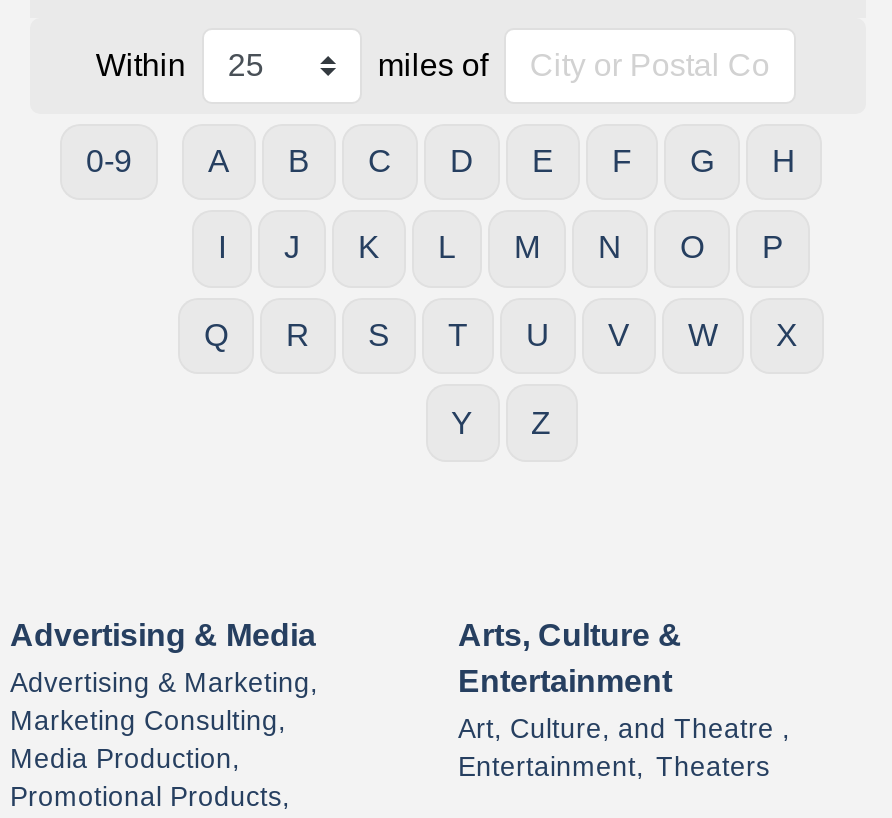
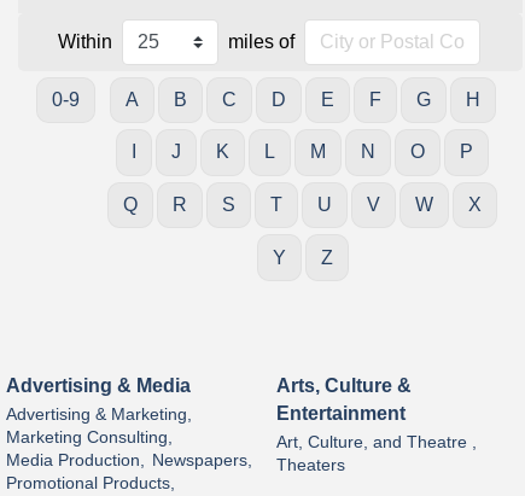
- Media Production,
+ Media Production, Newspapers,

- Entertainment, Theaters
+ Theaters
